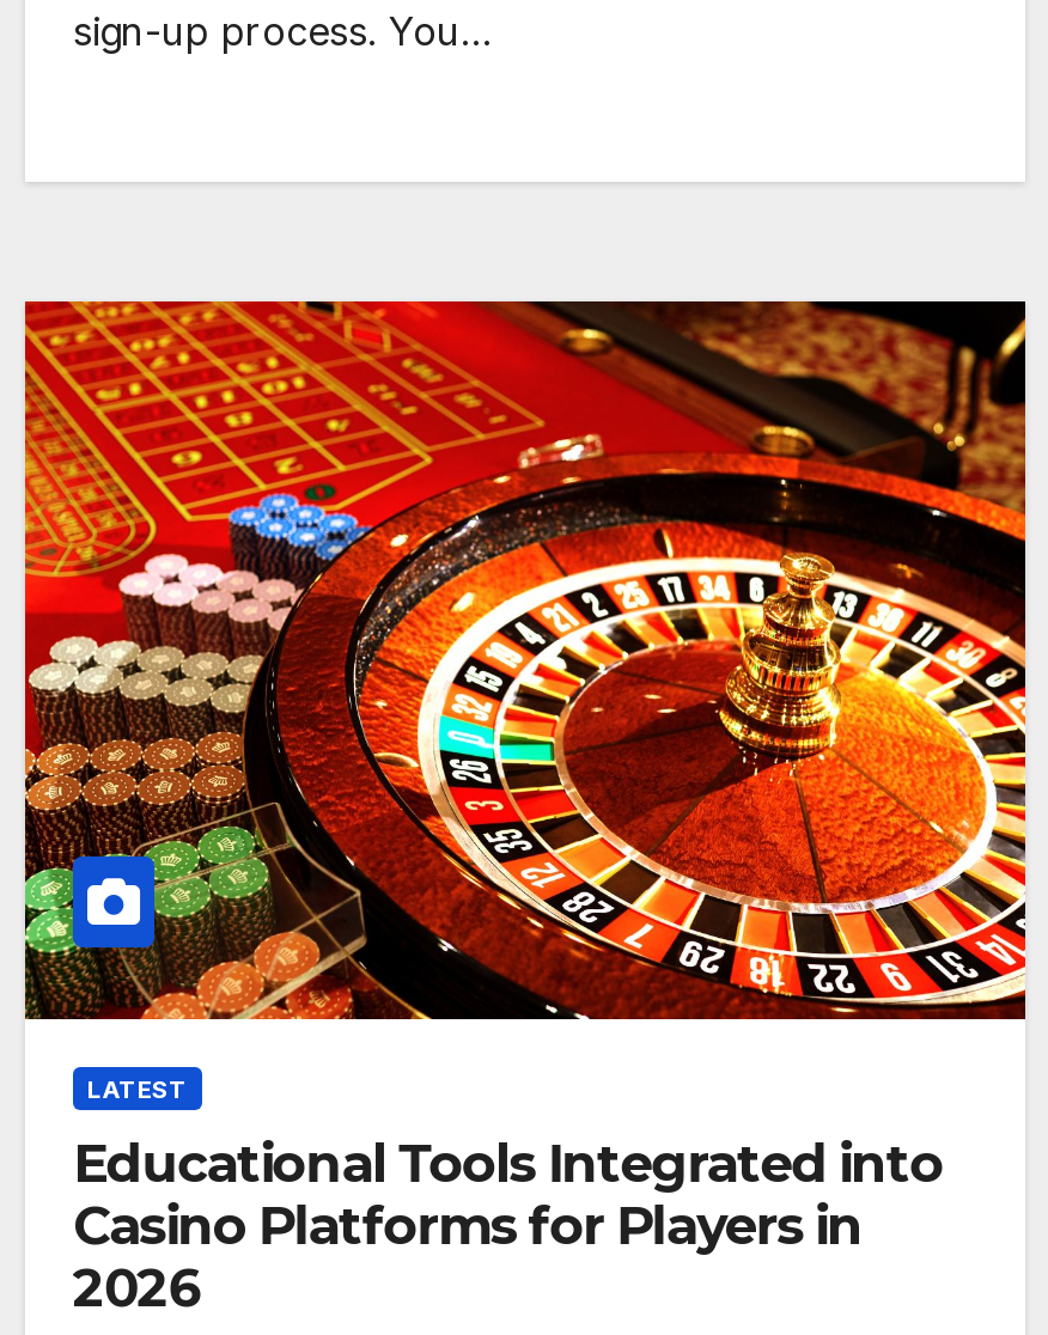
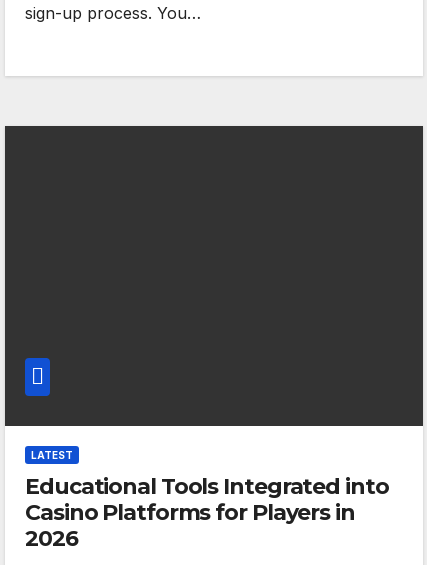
- [image]
